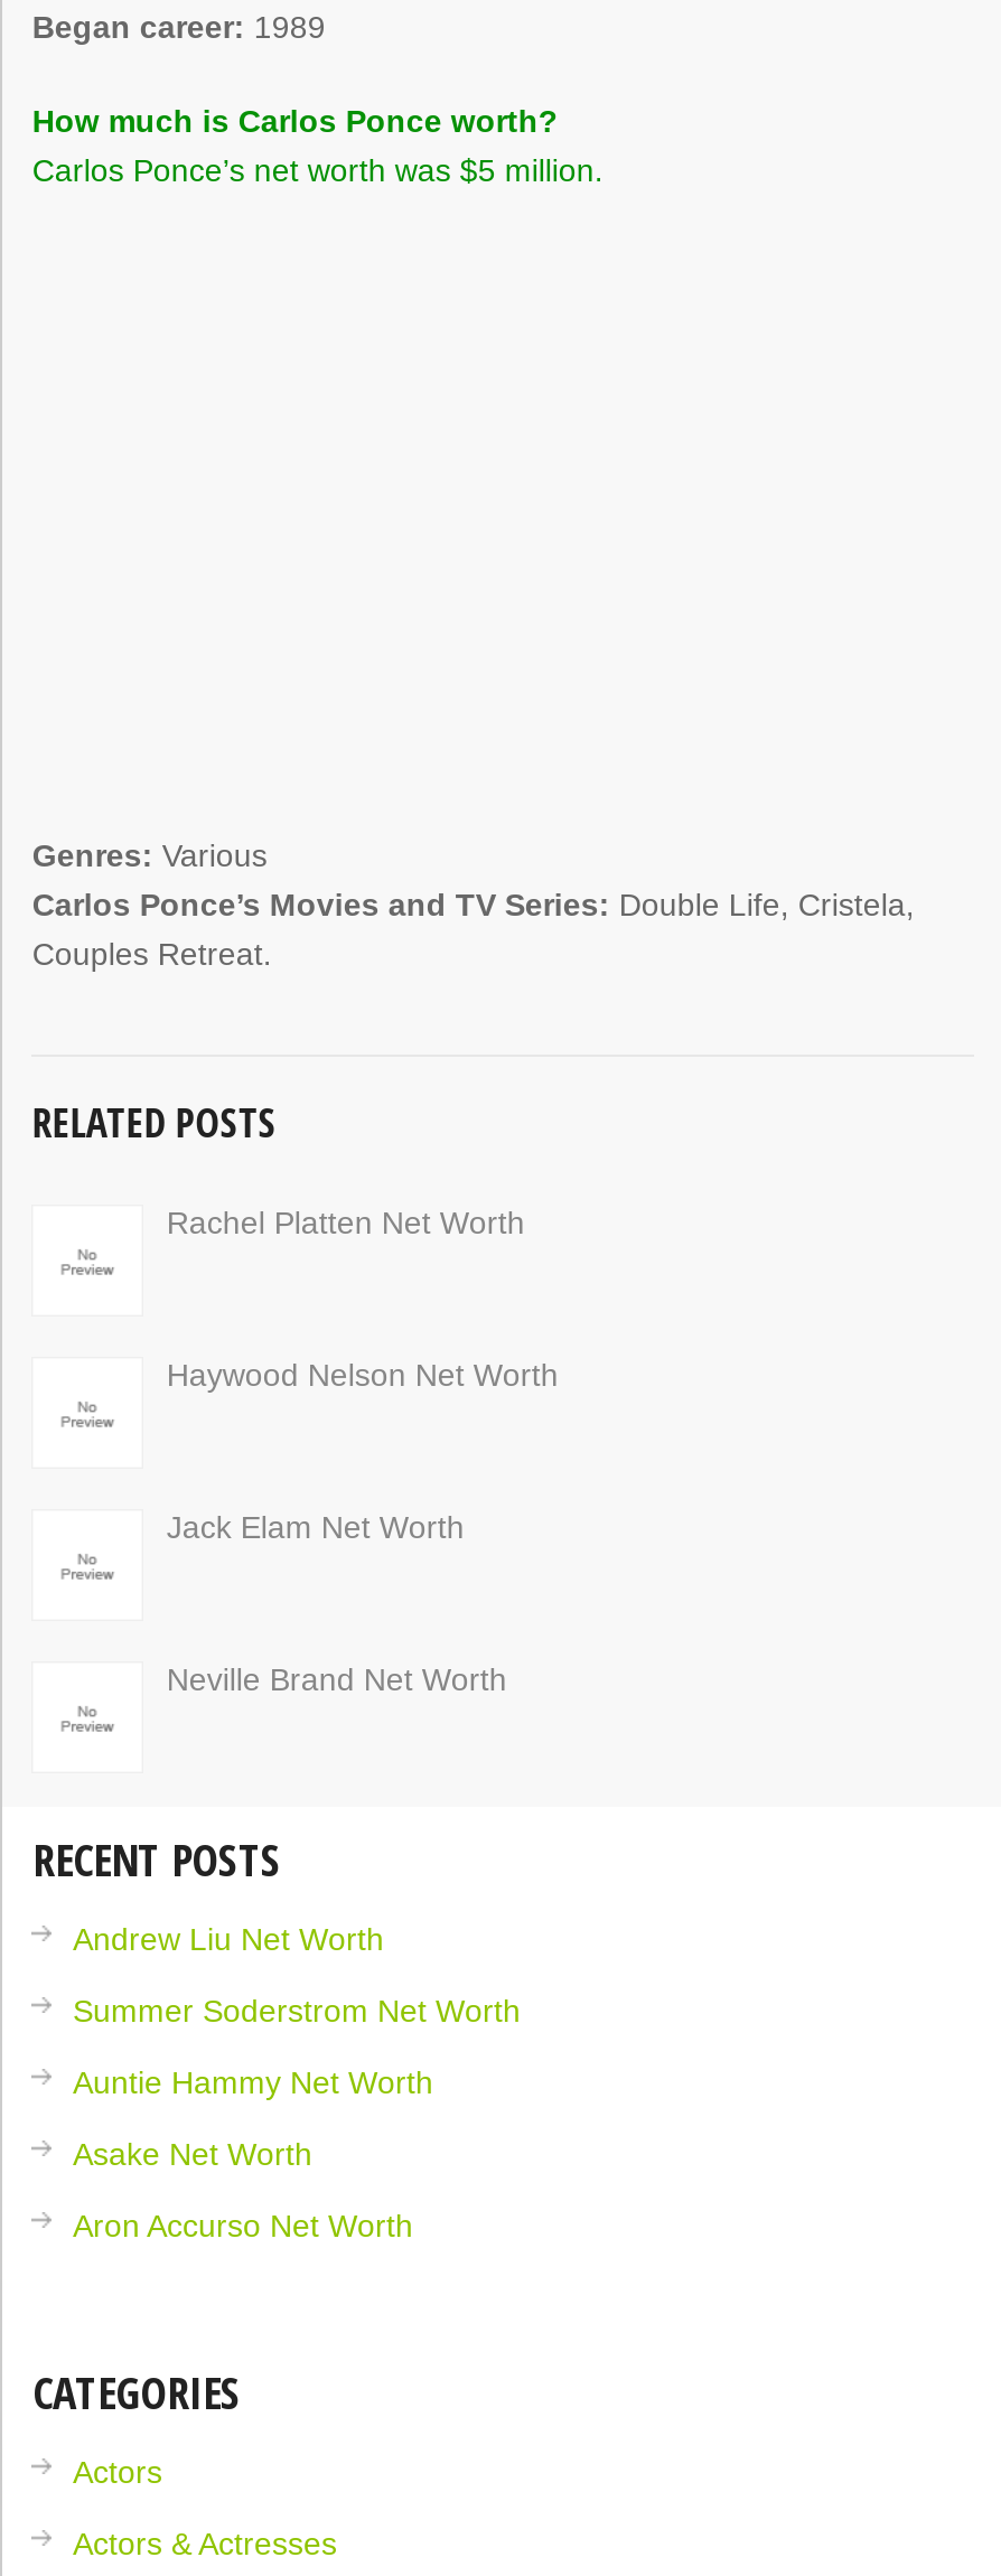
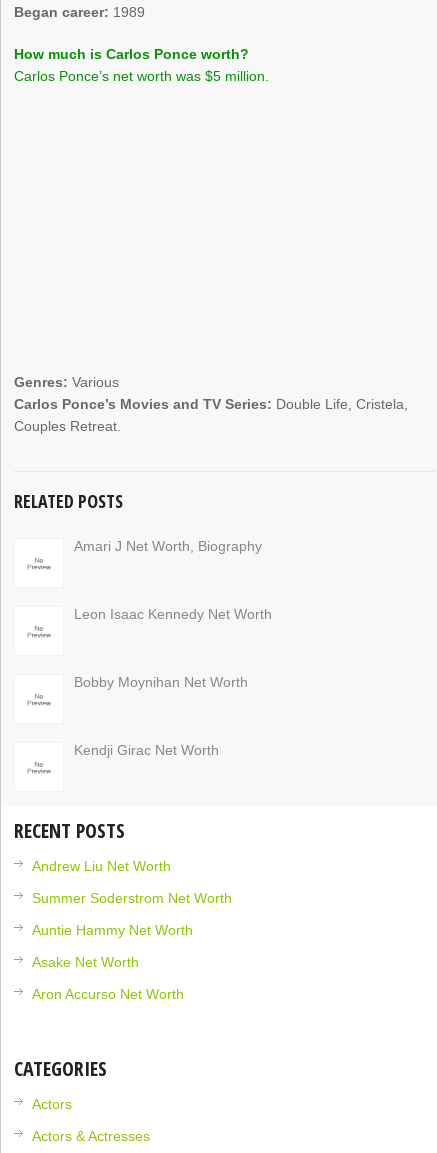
- Rachel Platten Net Worth
+ Amari J Net Worth, Biography

- Haywood Nelson Net Worth
+ Leon Isaac Kennedy Net Worth

- Jack Elam Net Worth
+ Bobby Moynihan Net Worth

- Neville Brand Net Worth
+ Kendji Girac Net Worth
